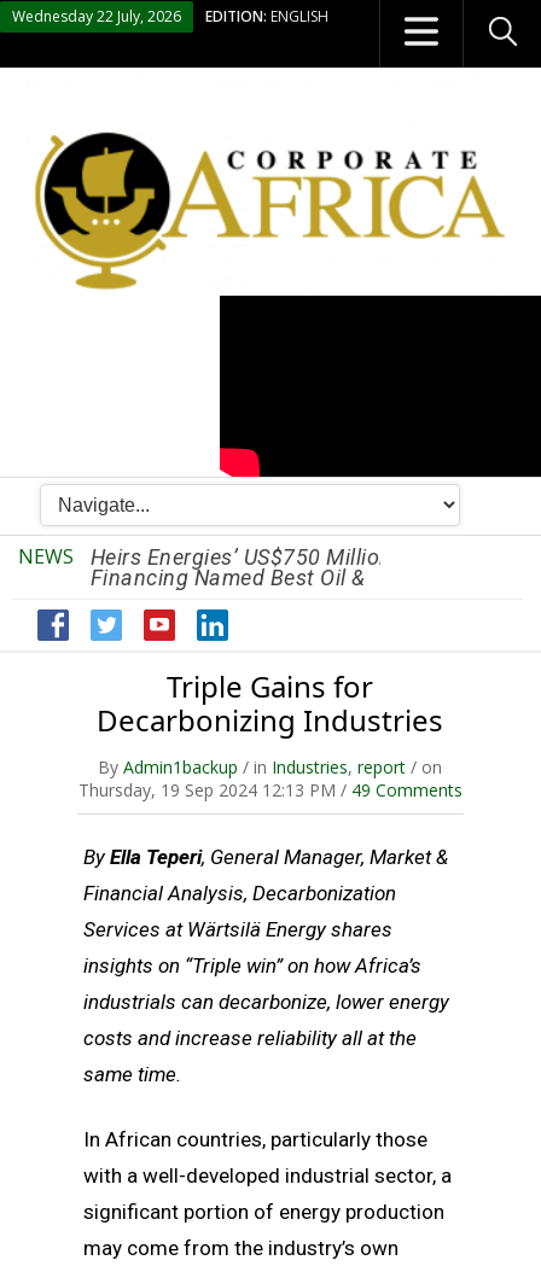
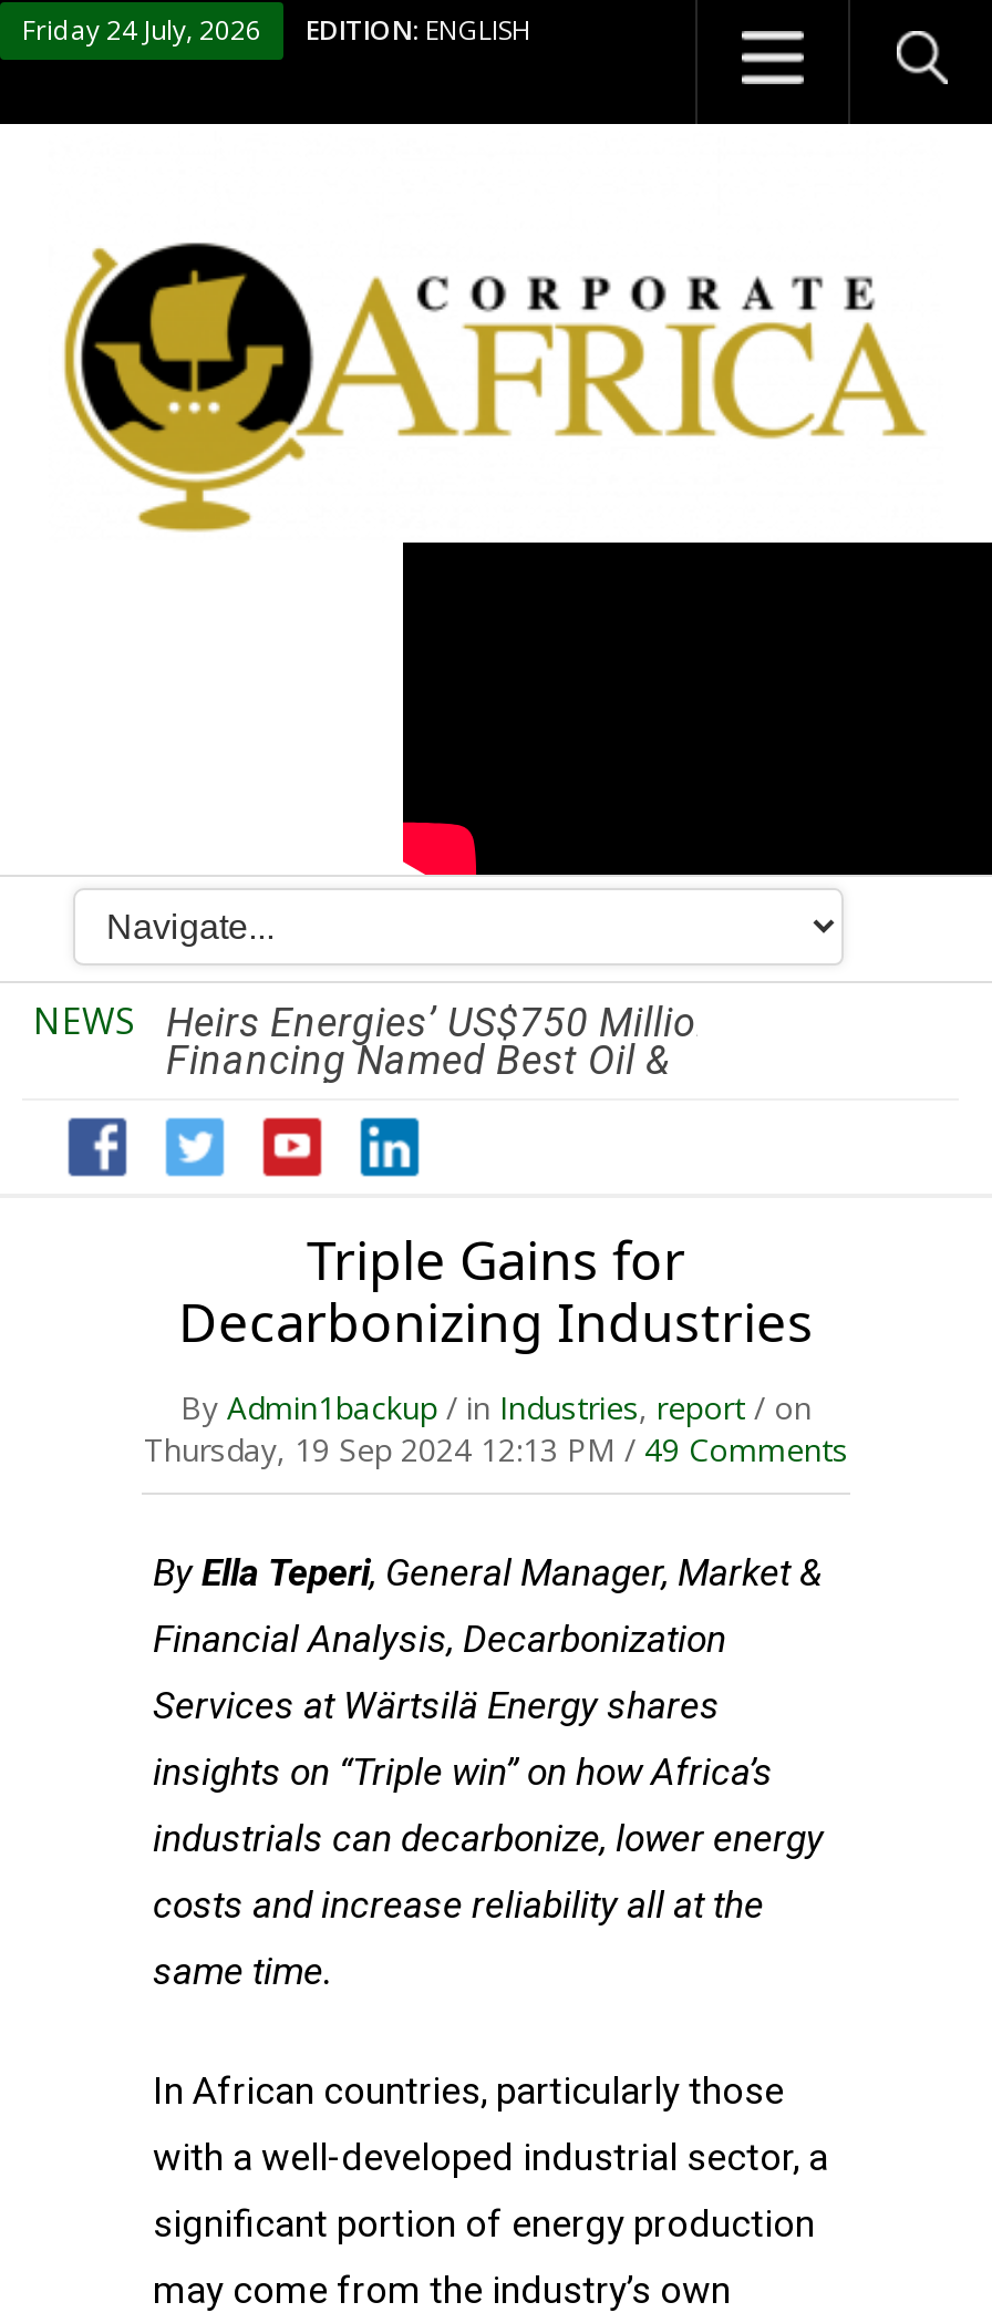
- Wednesday 22 July, 2026
+ Friday 24 July, 2026
